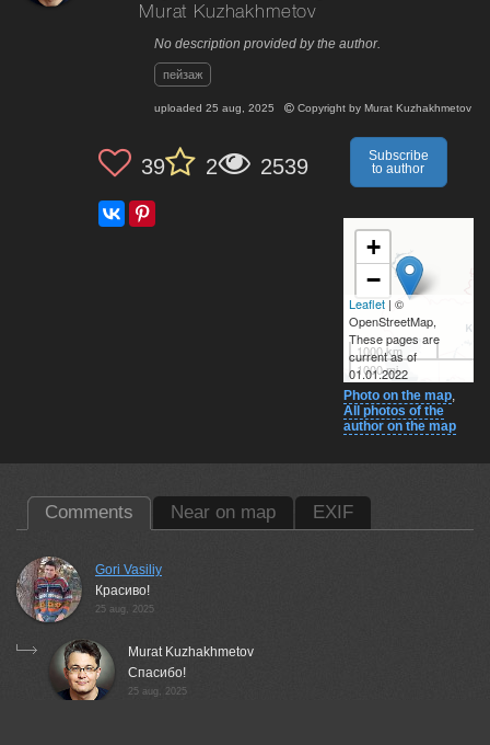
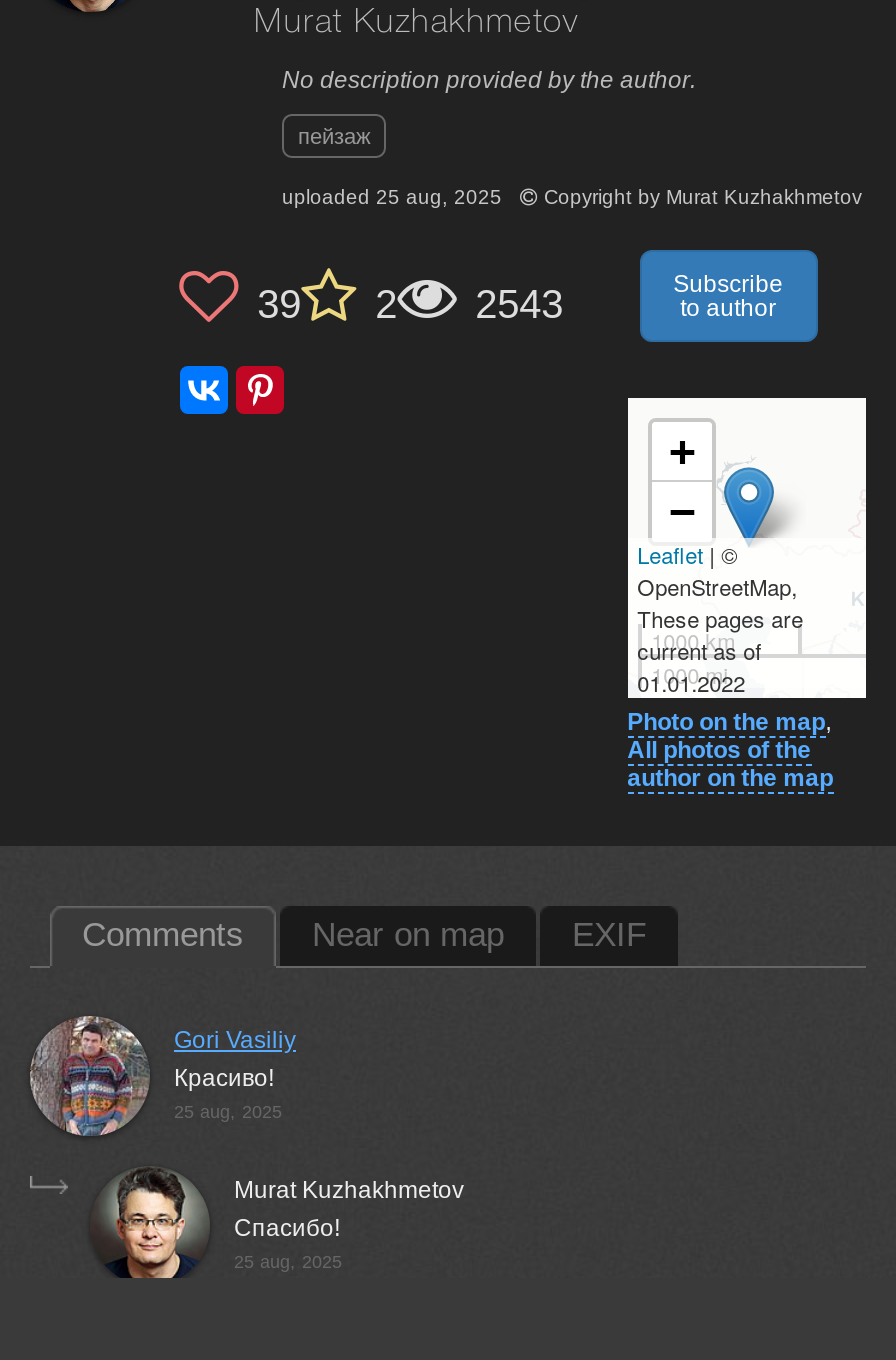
- 39 2 2539
+ 39 2 2543
